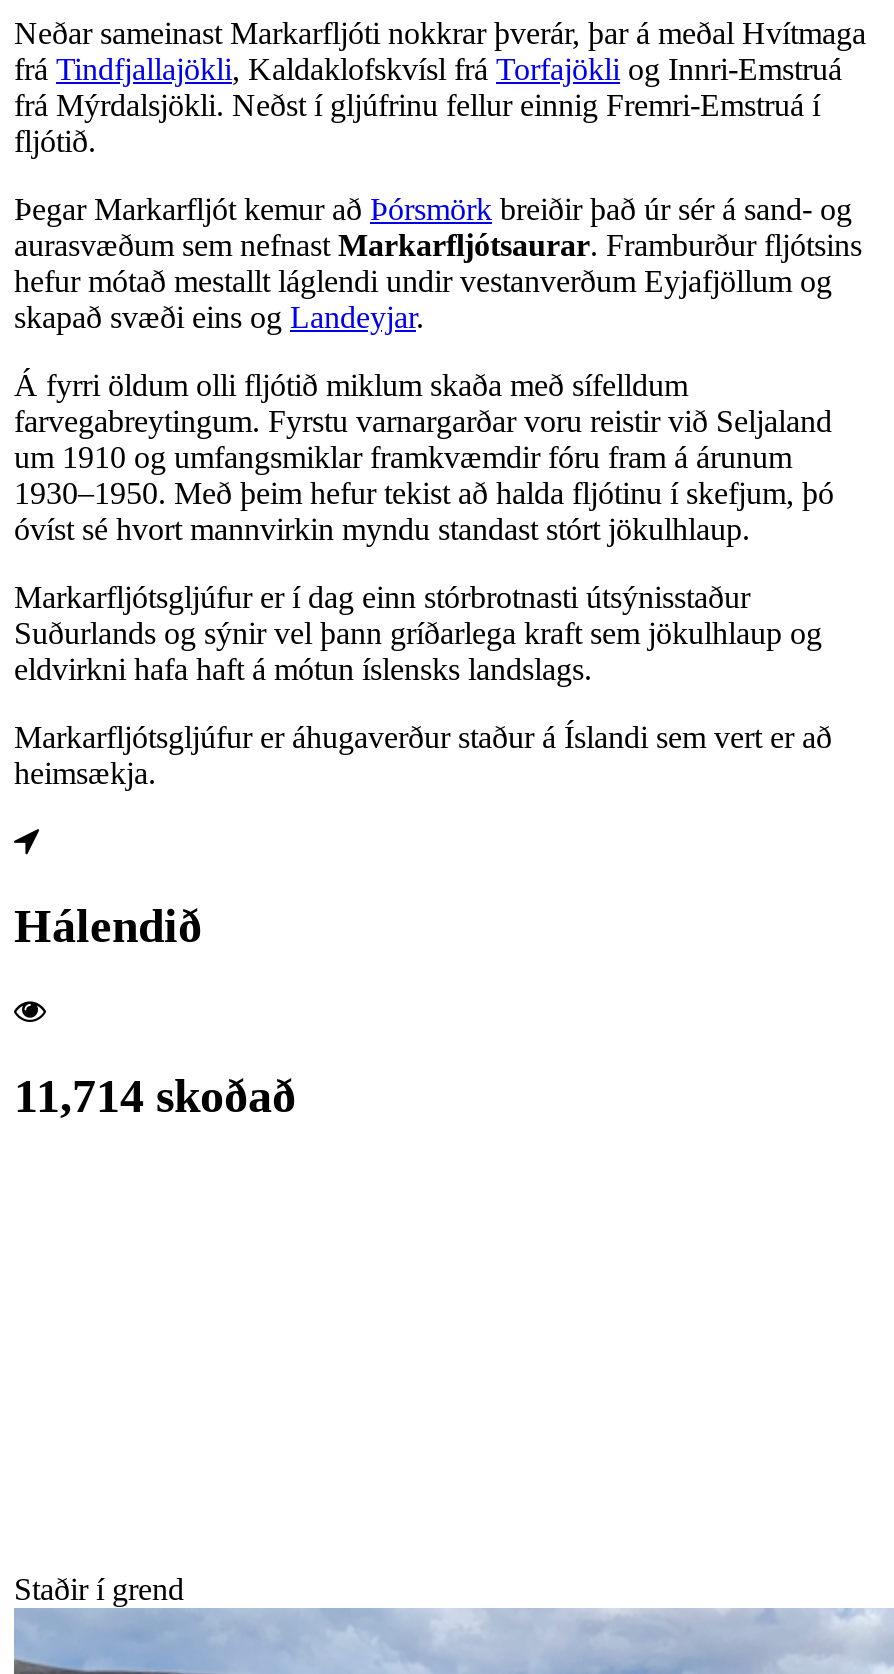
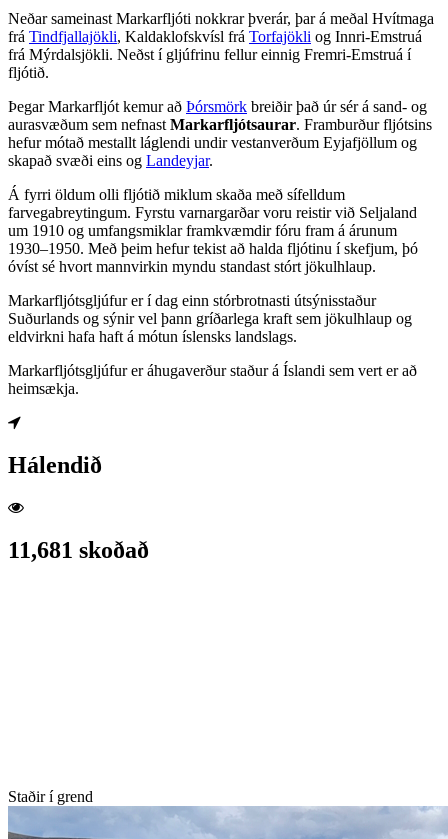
- 11,714 skoðað
+ 11,681 skoðað
